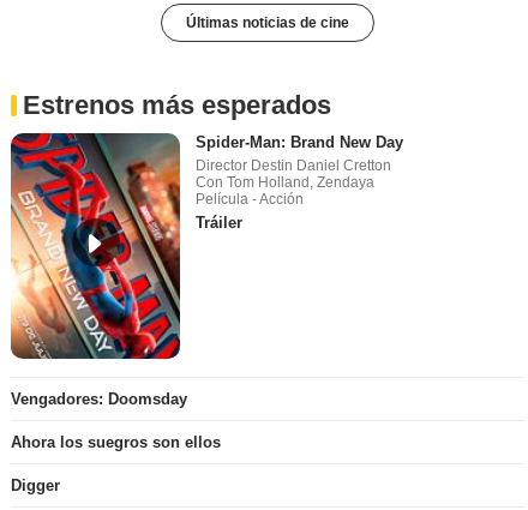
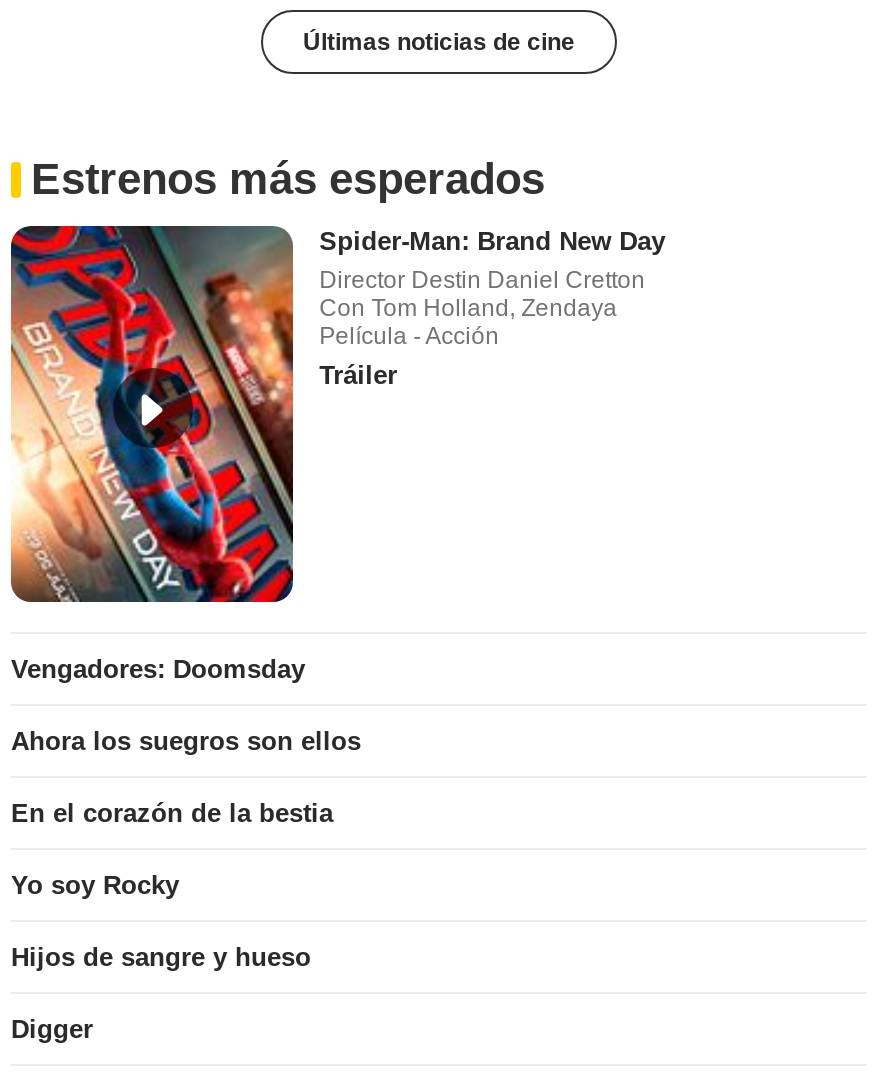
+ En el corazón de la bestia
+ Yo soy Rocky
+ Hijos de sangre y hueso
